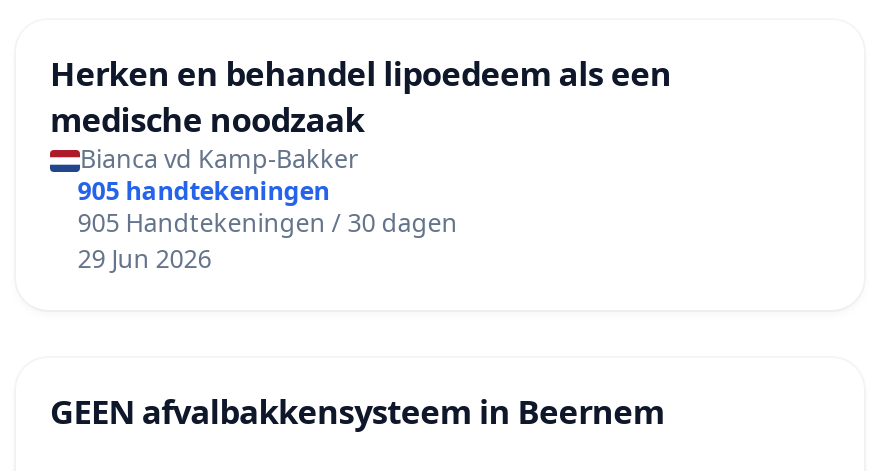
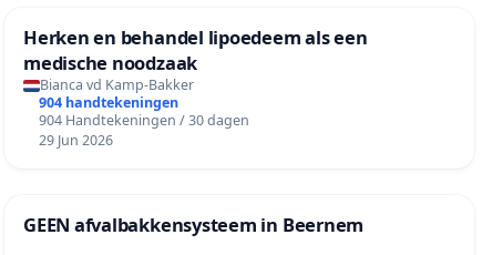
- 905 handtekeningen
+ 904 handtekeningen

- 905 Handtekeningen / 30 dagen
+ 904 Handtekeningen / 30 dagen
